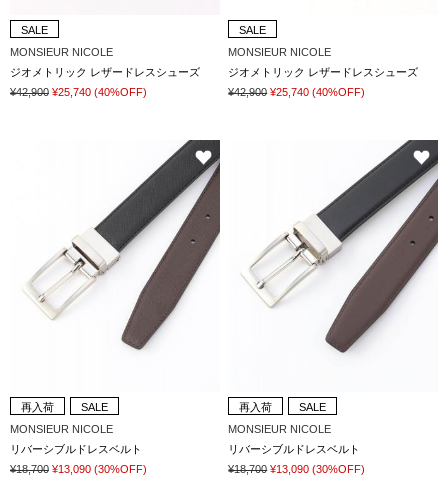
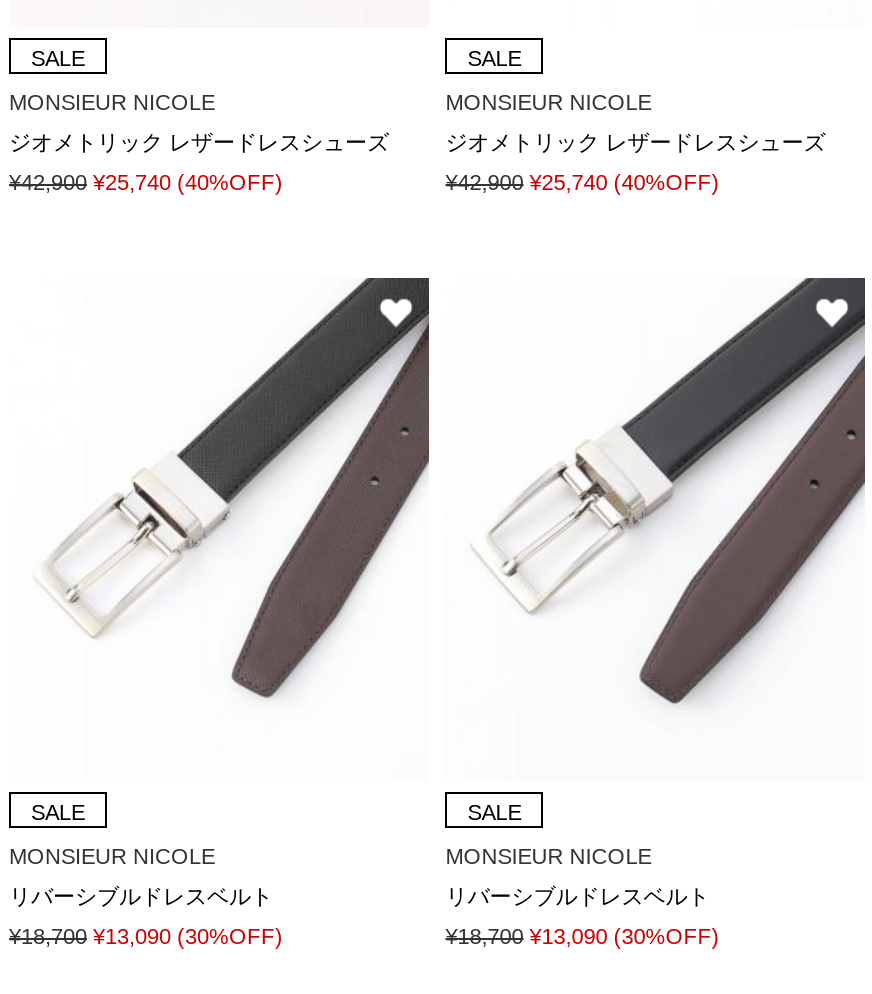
- 再入荷

- 再入荷
